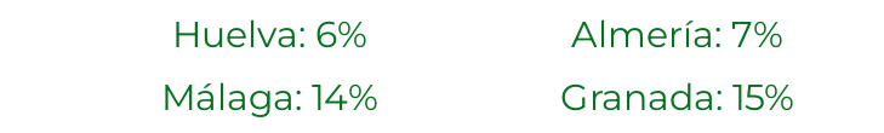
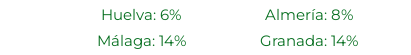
- Almería: 7%
+ Almería: 8%

- Granada: 15%
+ Granada: 14%
